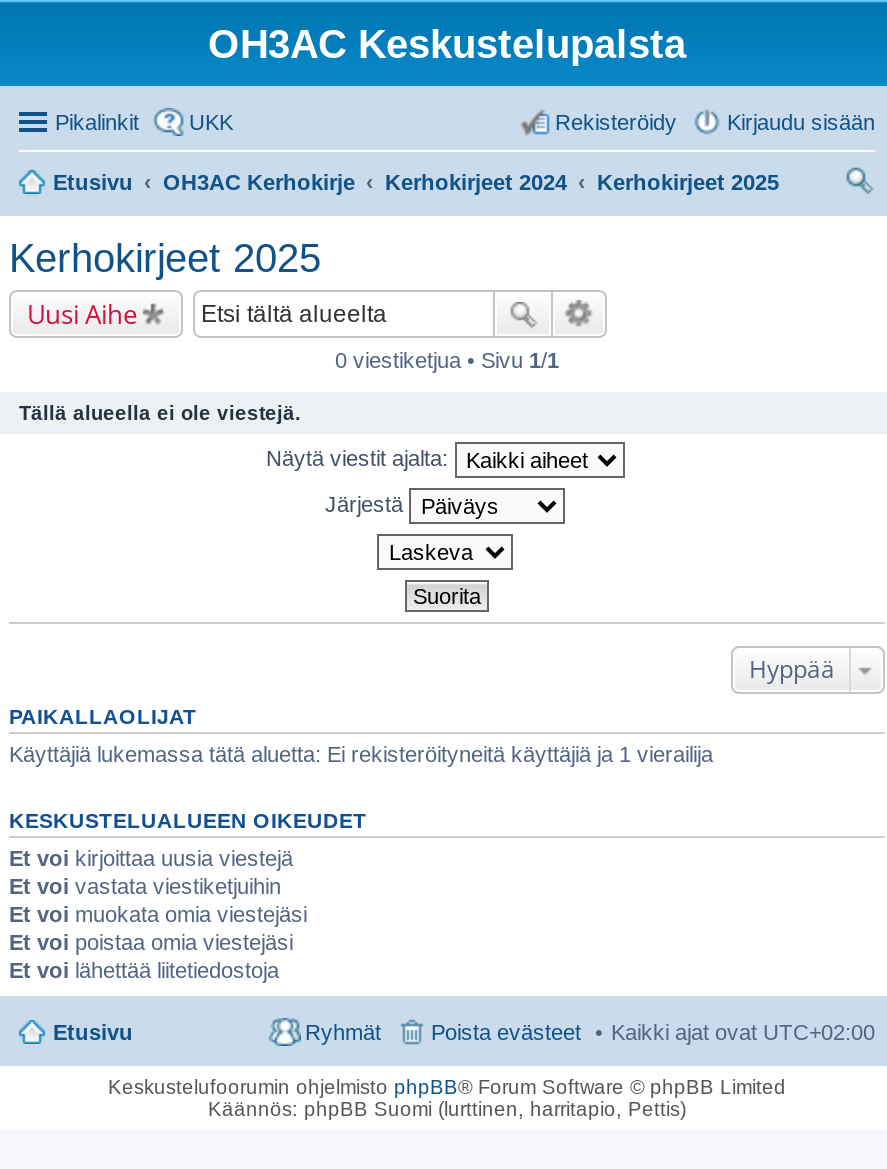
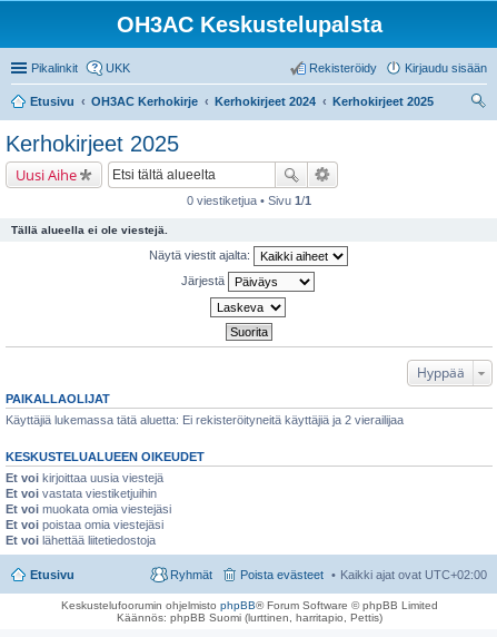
- Käyttäjiä lukemassa tätä aluetta: Ei rekisteröityneitä käyttäjiä ja 1 vierailija
+ Käyttäjiä lukemassa tätä aluetta: Ei rekisteröityneitä käyttäjiä ja 2 vierailijaa
